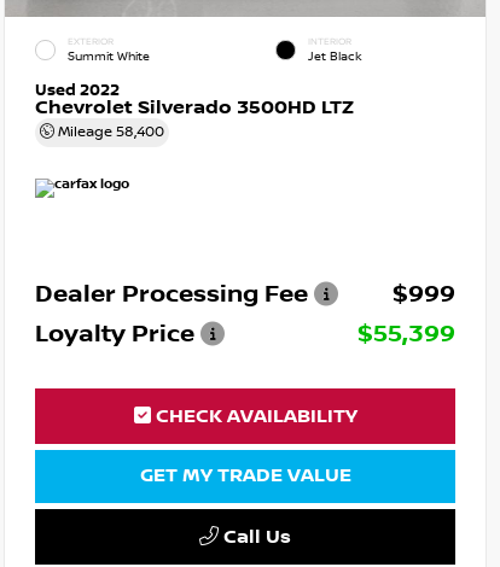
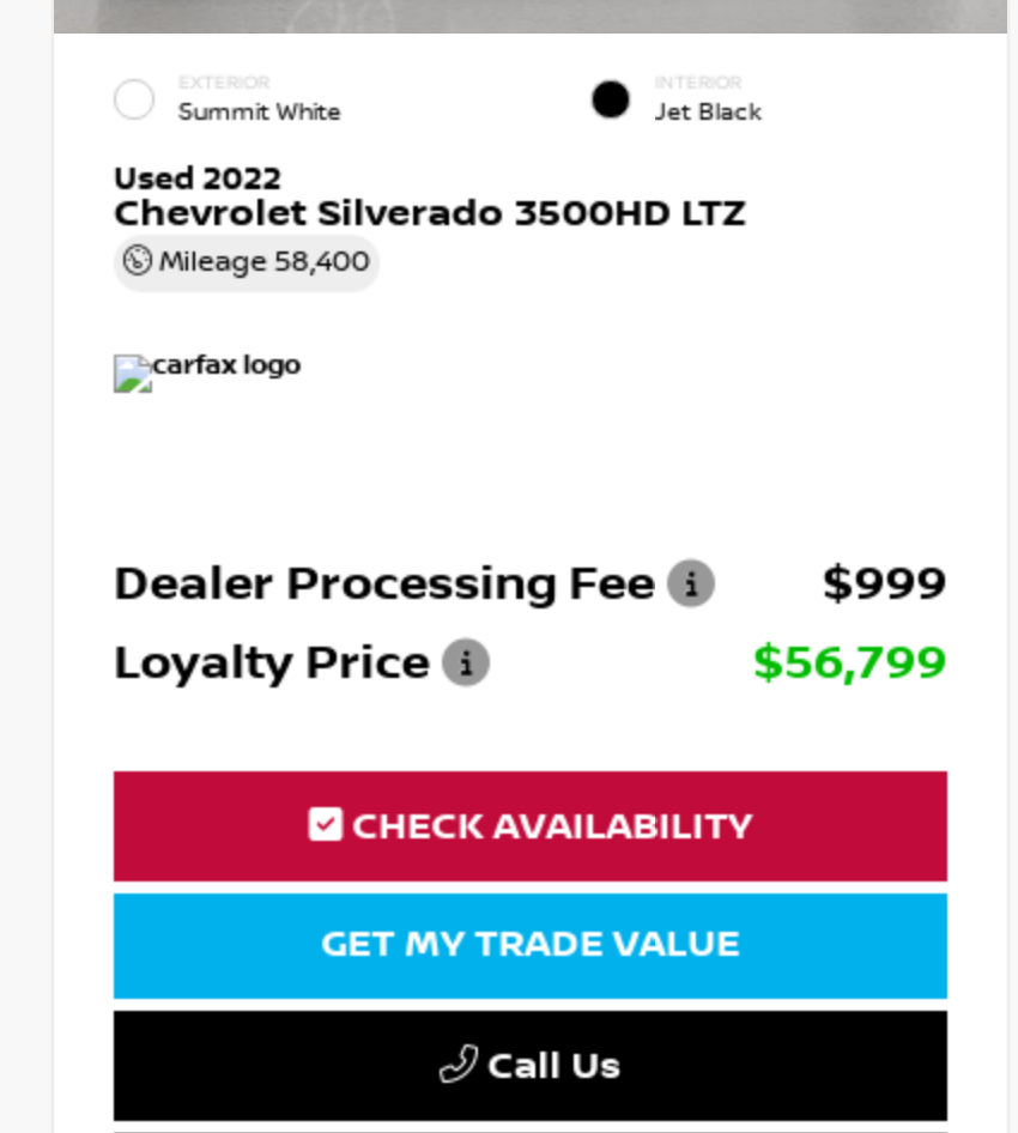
- $55,399
+ $56,799
